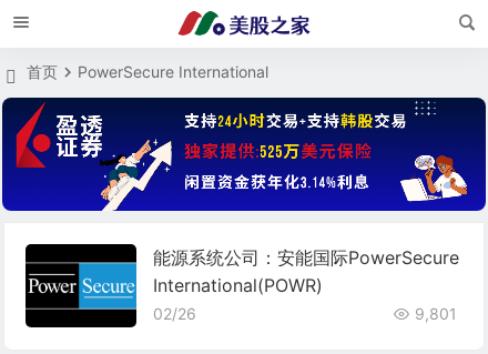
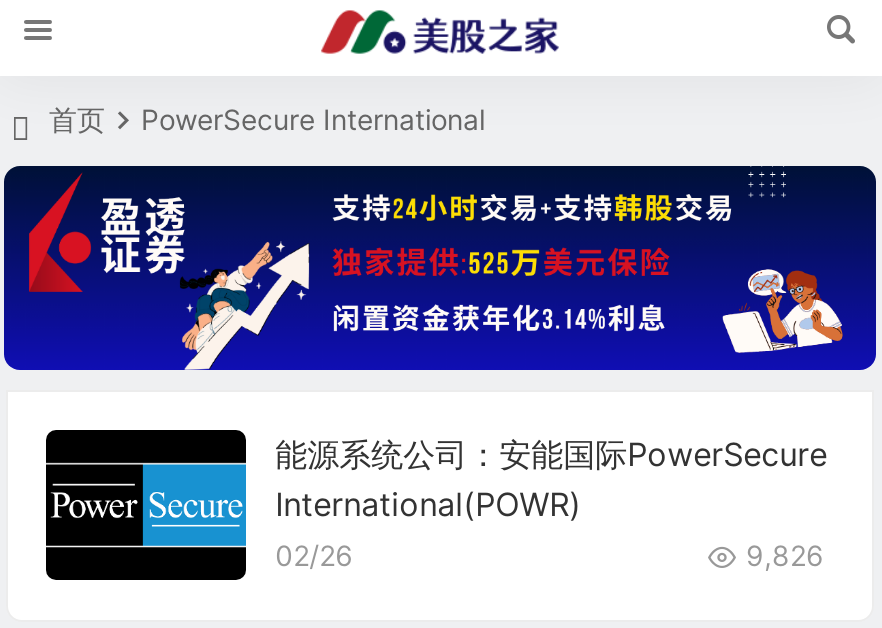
- 9,801
+ 9,826
